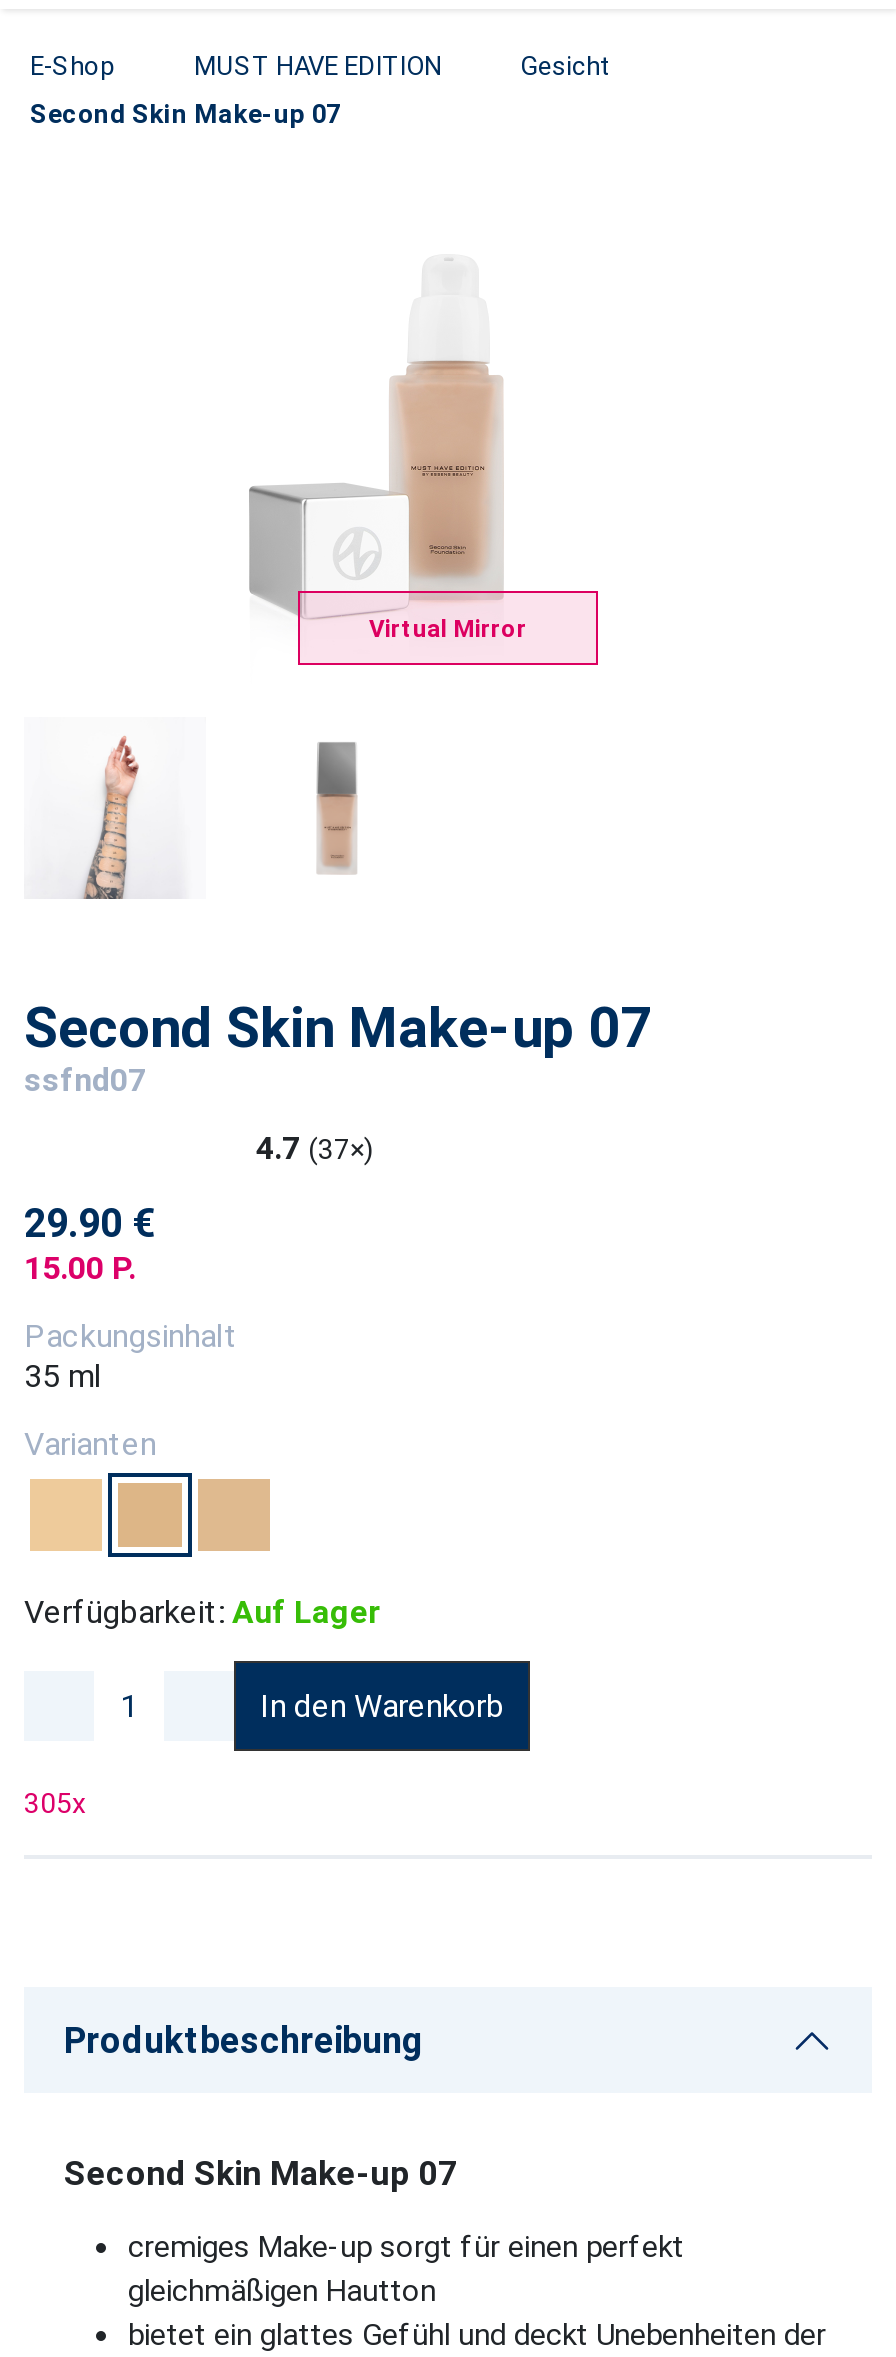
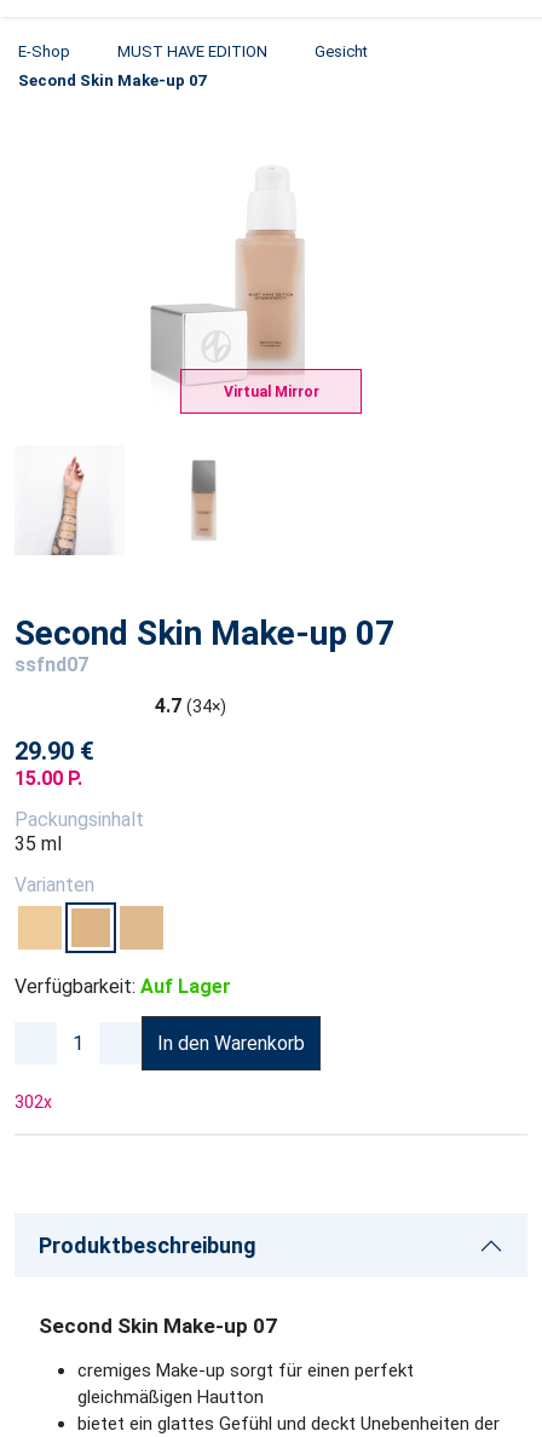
- 4.7 (37×)
+ 4.7 (34×)

- 305x
+ 302x
